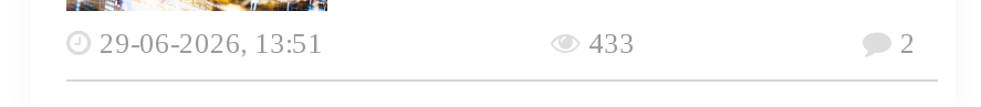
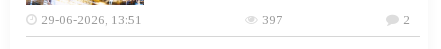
- 433
+ 397
